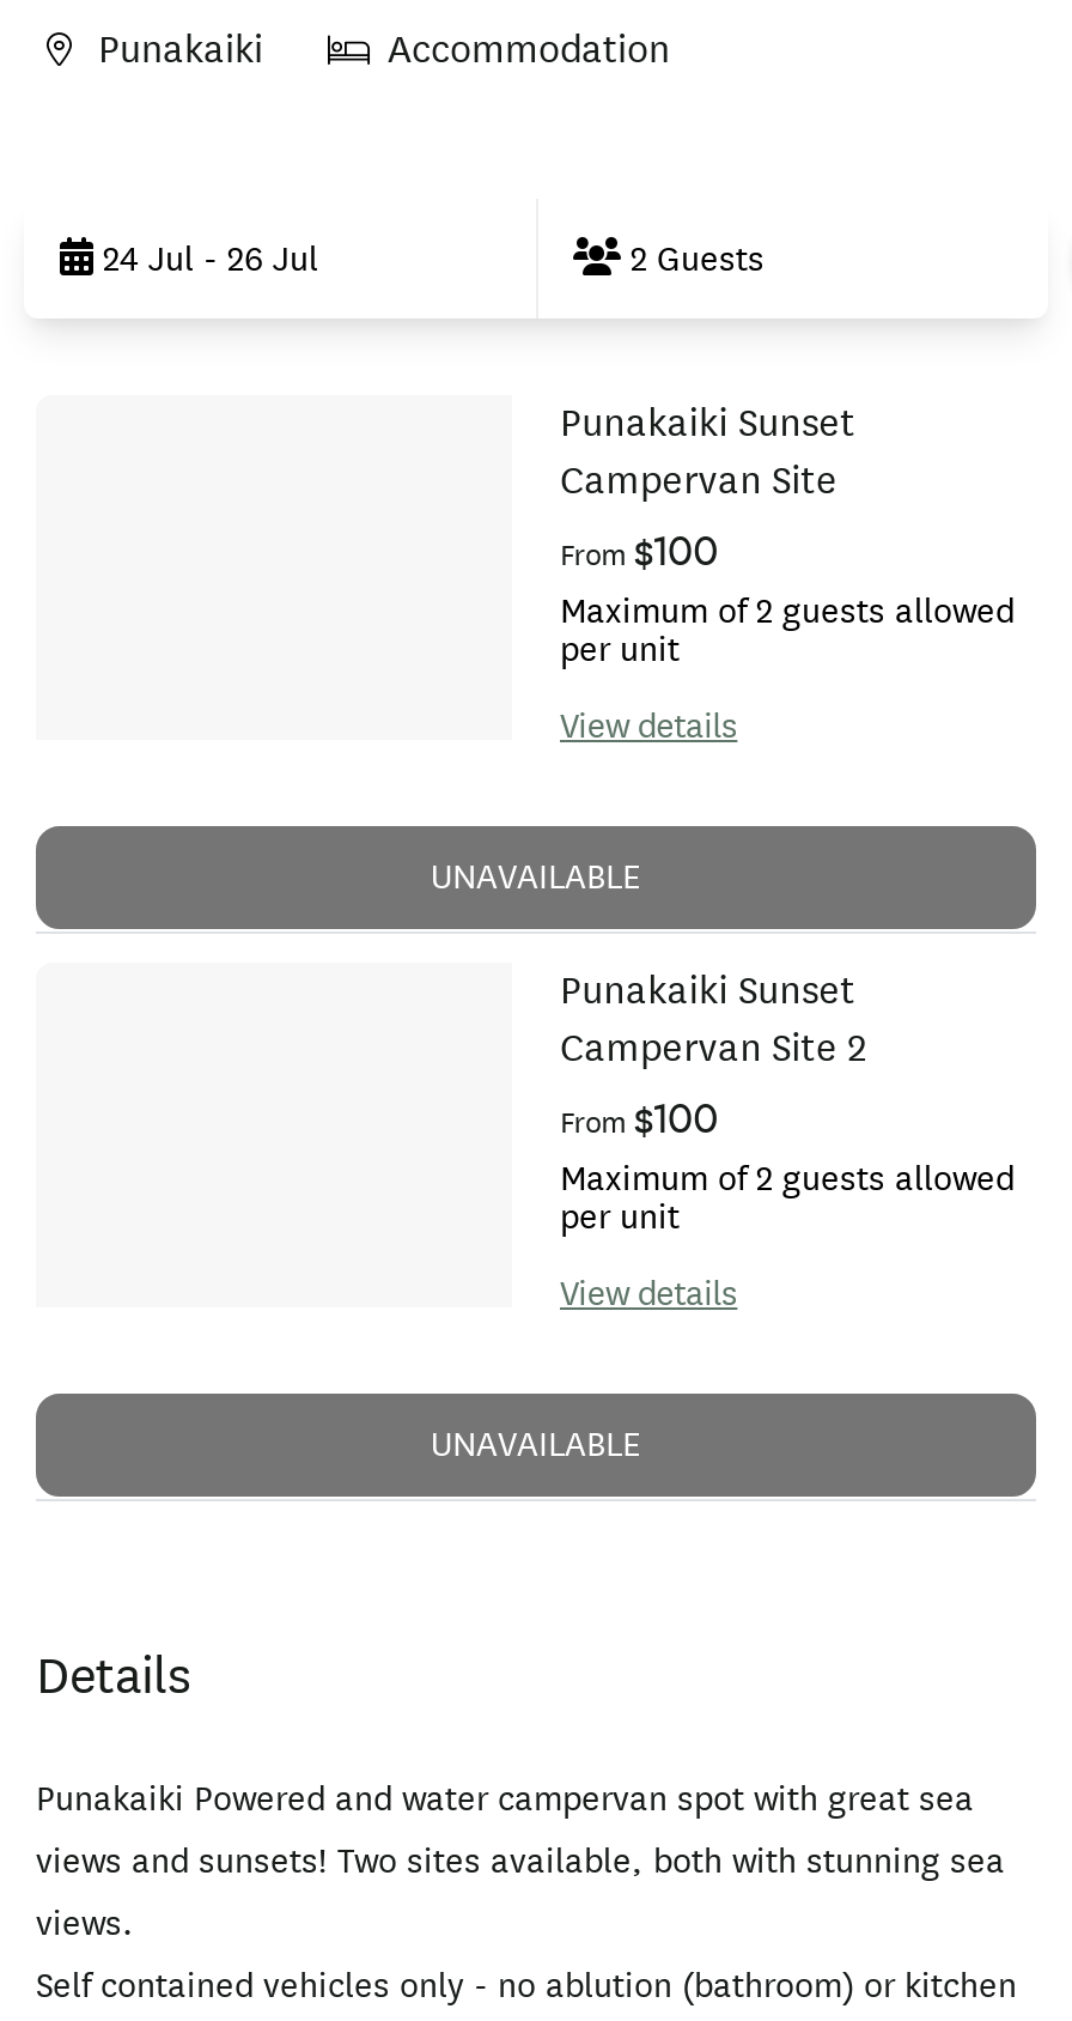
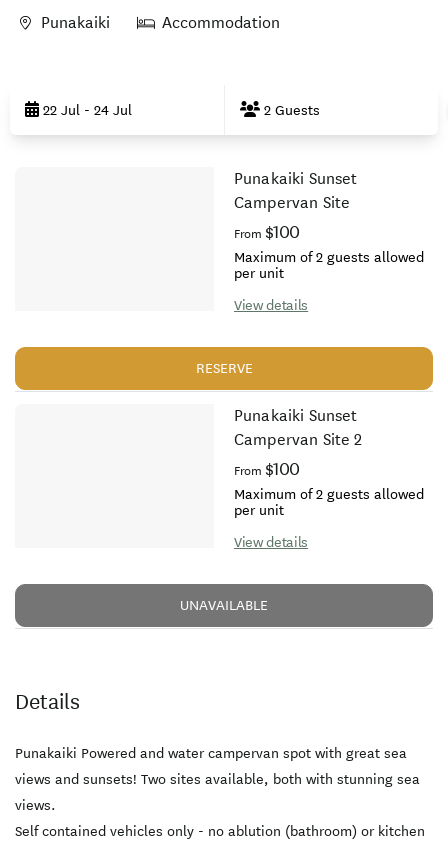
- 24 Jul - 26 Jul
+ 22 Jul - 24 Jul

- UNAVAILABLE
+ RESERVE
